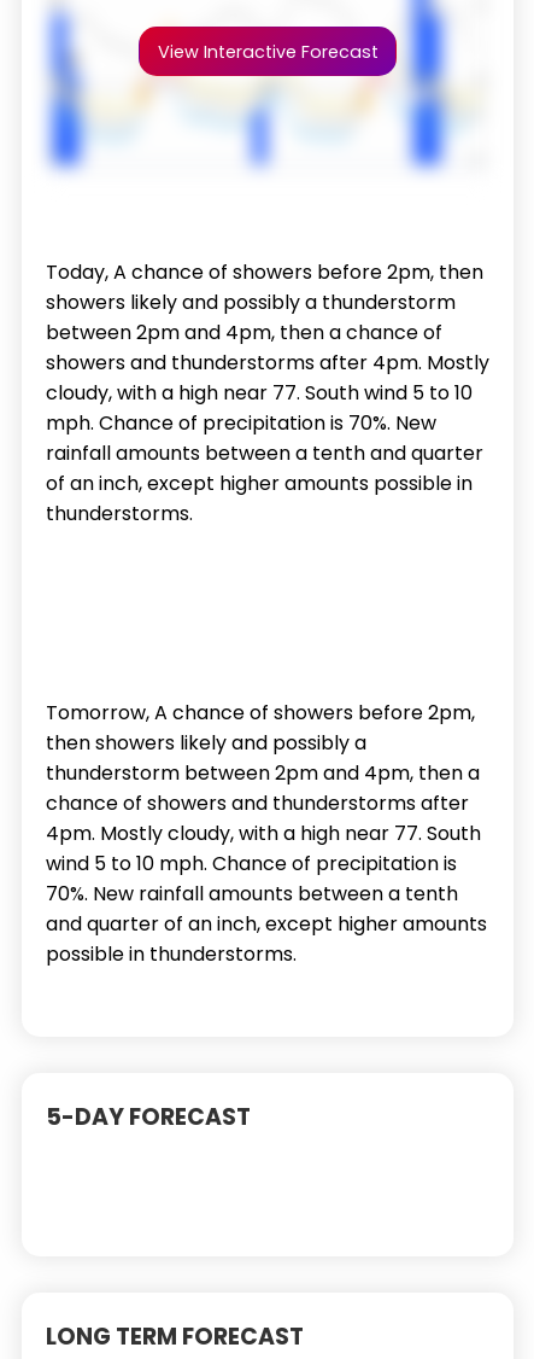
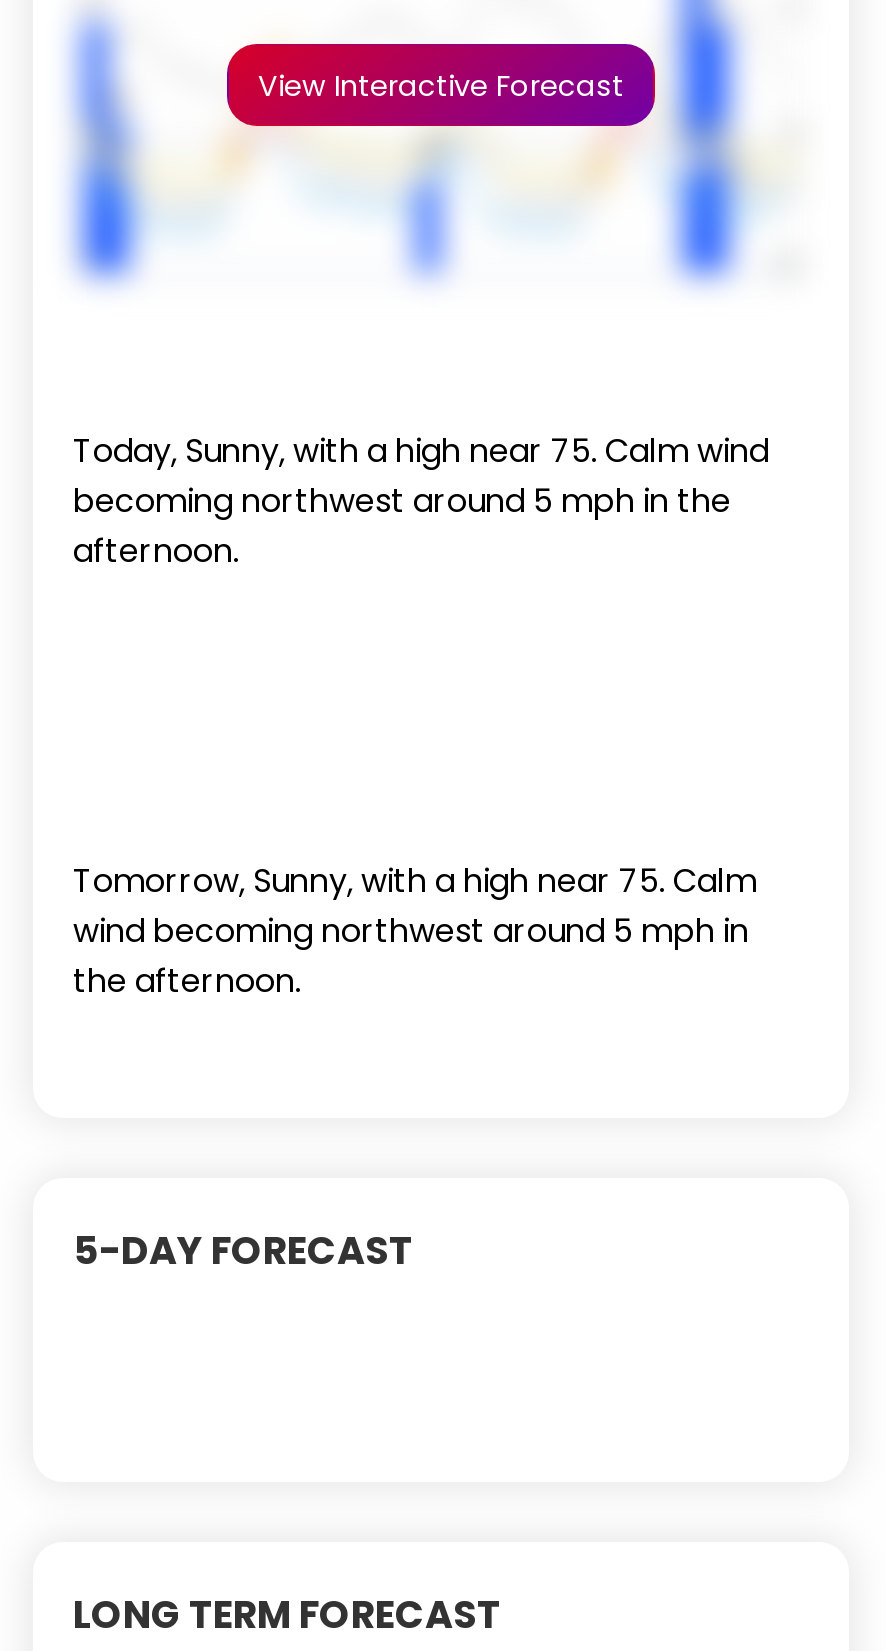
- Today, A chance of showers before 2pm, then
- showers likely and possibly a thunderstorm
- between 2pm and 4pm, then a chance of
- showers and thunderstorms after 4pm. Mostly
- cloudy, with a high near 77. South wind 5 to 10
- mph. Chance of precipitation is 70%. New
- rainfall amounts between a tenth and quarter
- of an inch, except higher amounts possible in
- thunderstorms.
+ Today, Sunny, with a high near 75. Calm wind
+ becoming northwest around 5 mph in the
+ afternoon.

- Tomorrow, A chance of showers before 2pm,
- then showers likely and possibly a
- thunderstorm between 2pm and 4pm, then a
- chance of showers and thunderstorms after
- 4pm. Mostly cloudy, with a high near 77. South
- wind 5 to 10 mph. Chance of precipitation is
- 70%. New rainfall amounts between a tenth
- and quarter of an inch, except higher amounts
- possible in thunderstorms.
+ Tomorrow, Sunny, with a high near 75. Calm
+ wind becoming northwest around 5 mph in
+ the afternoon.
